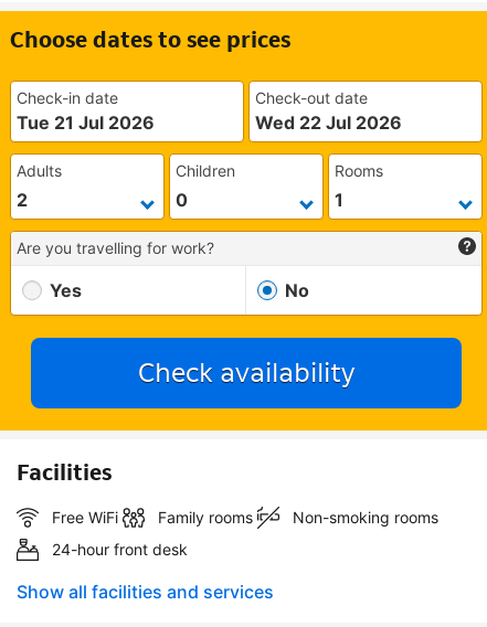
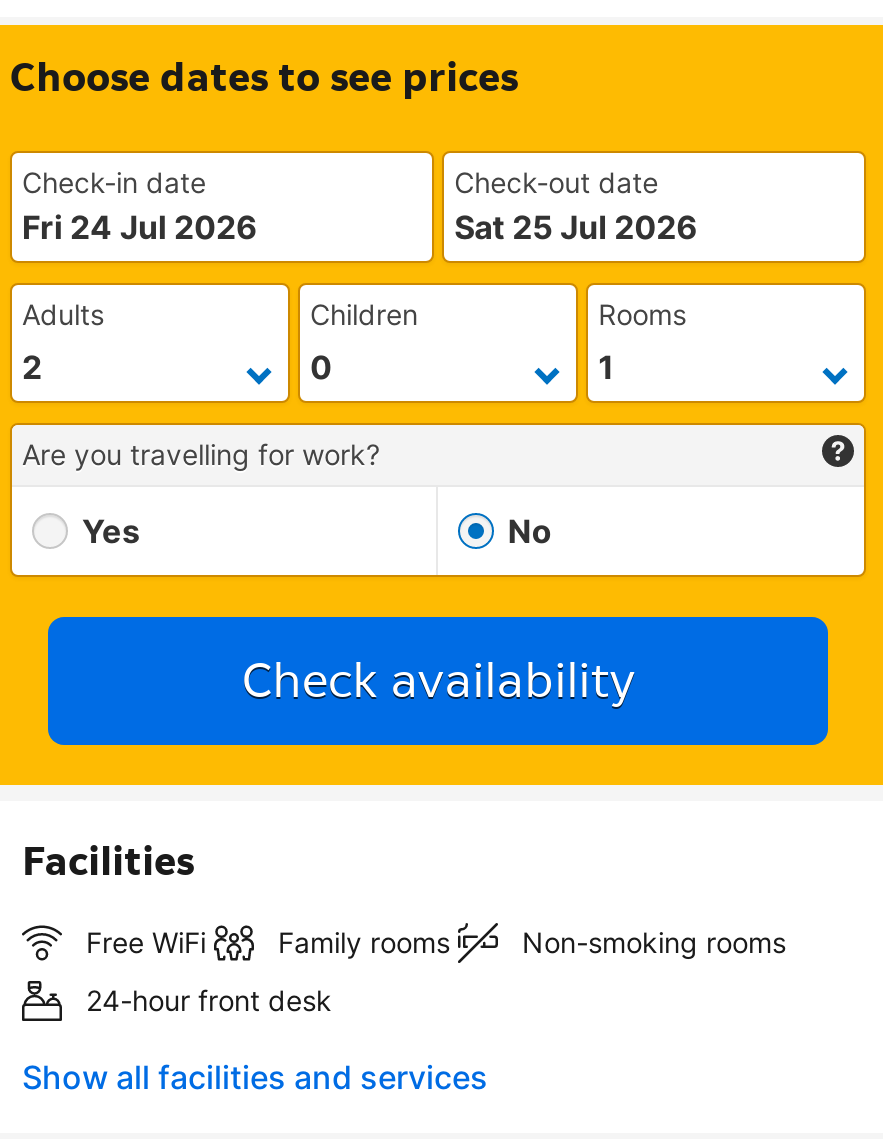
- Tue 21 Jul 2026
+ Fri 24 Jul 2026

- Wed 22 Jul 2026
+ Sat 25 Jul 2026
